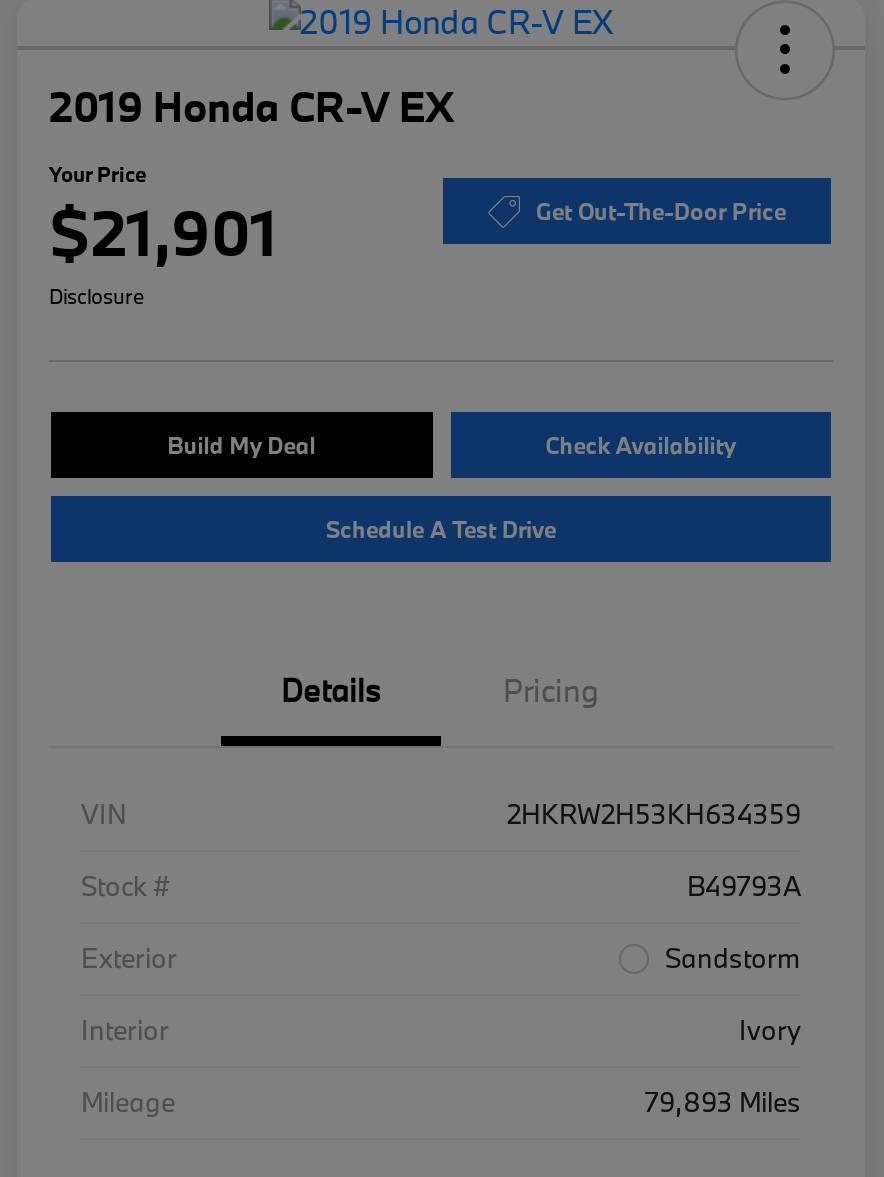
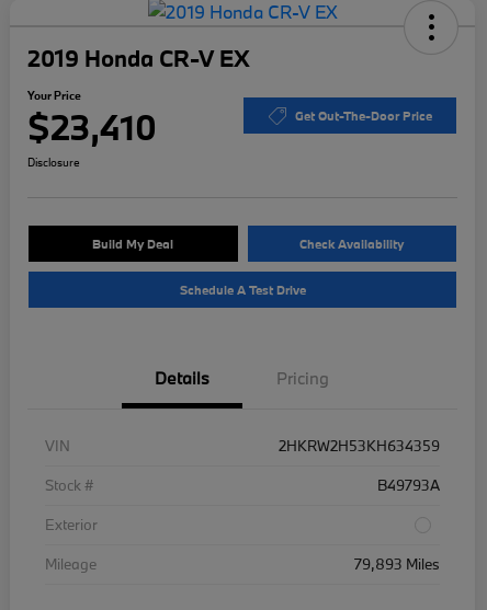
- $21,901
+ $23,410

- Sandstorm
- Interior
- Ivory
